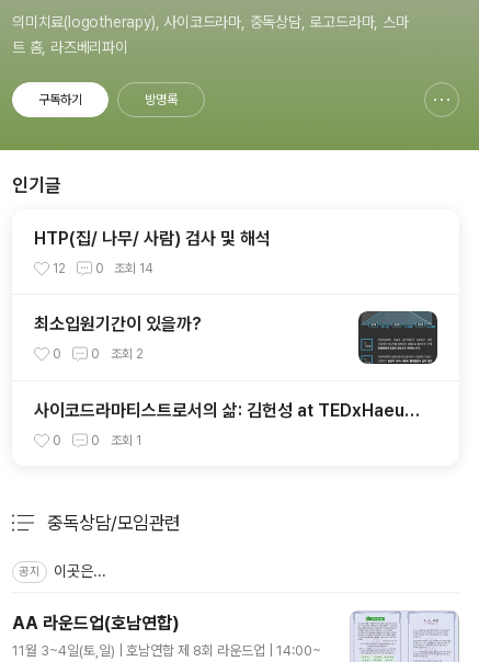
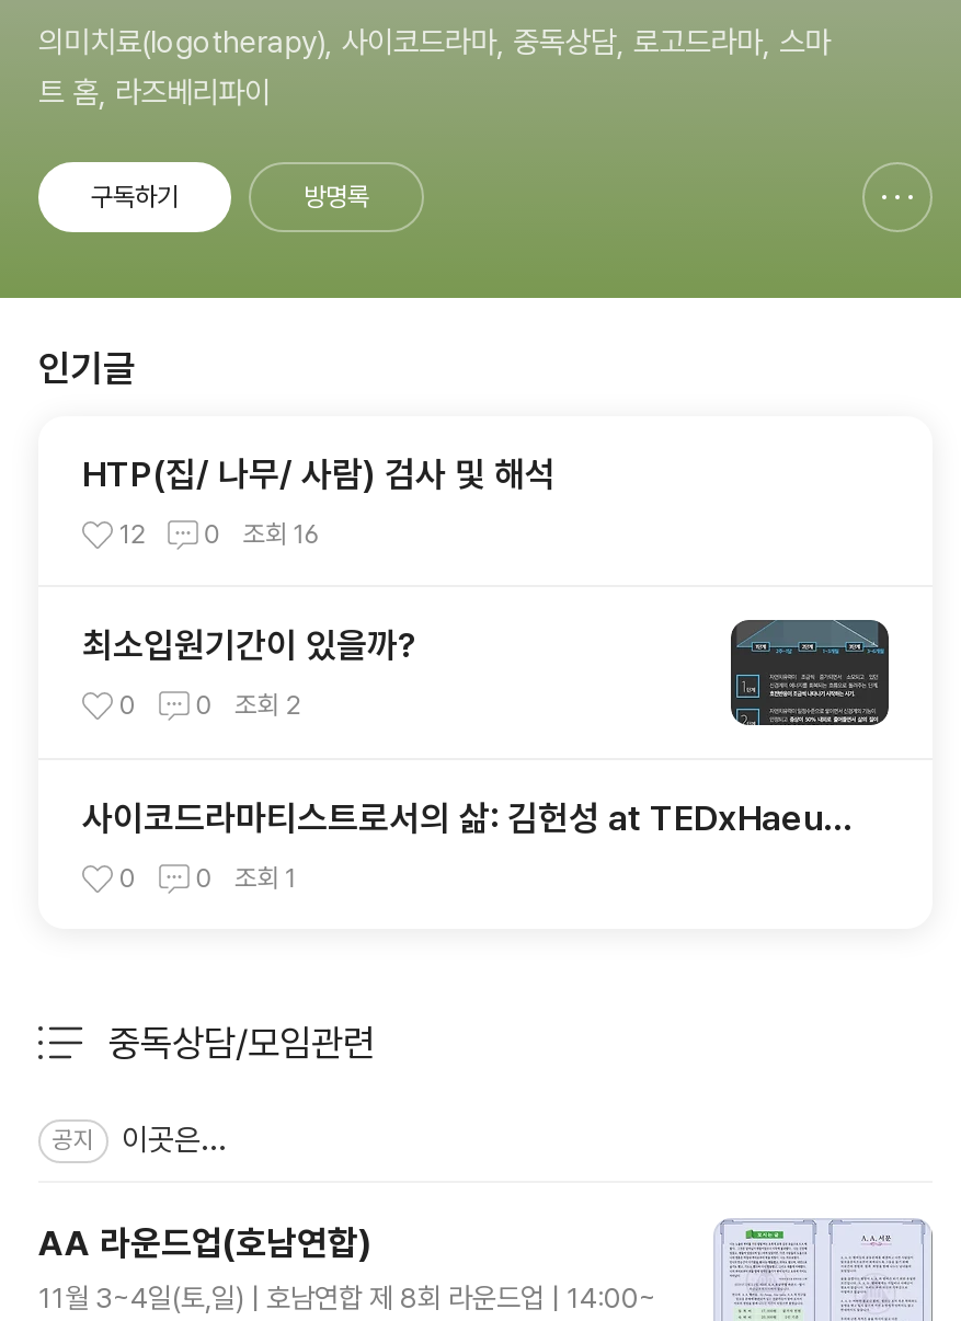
- 12 0 조회 14
+ 12 0 조회 16
